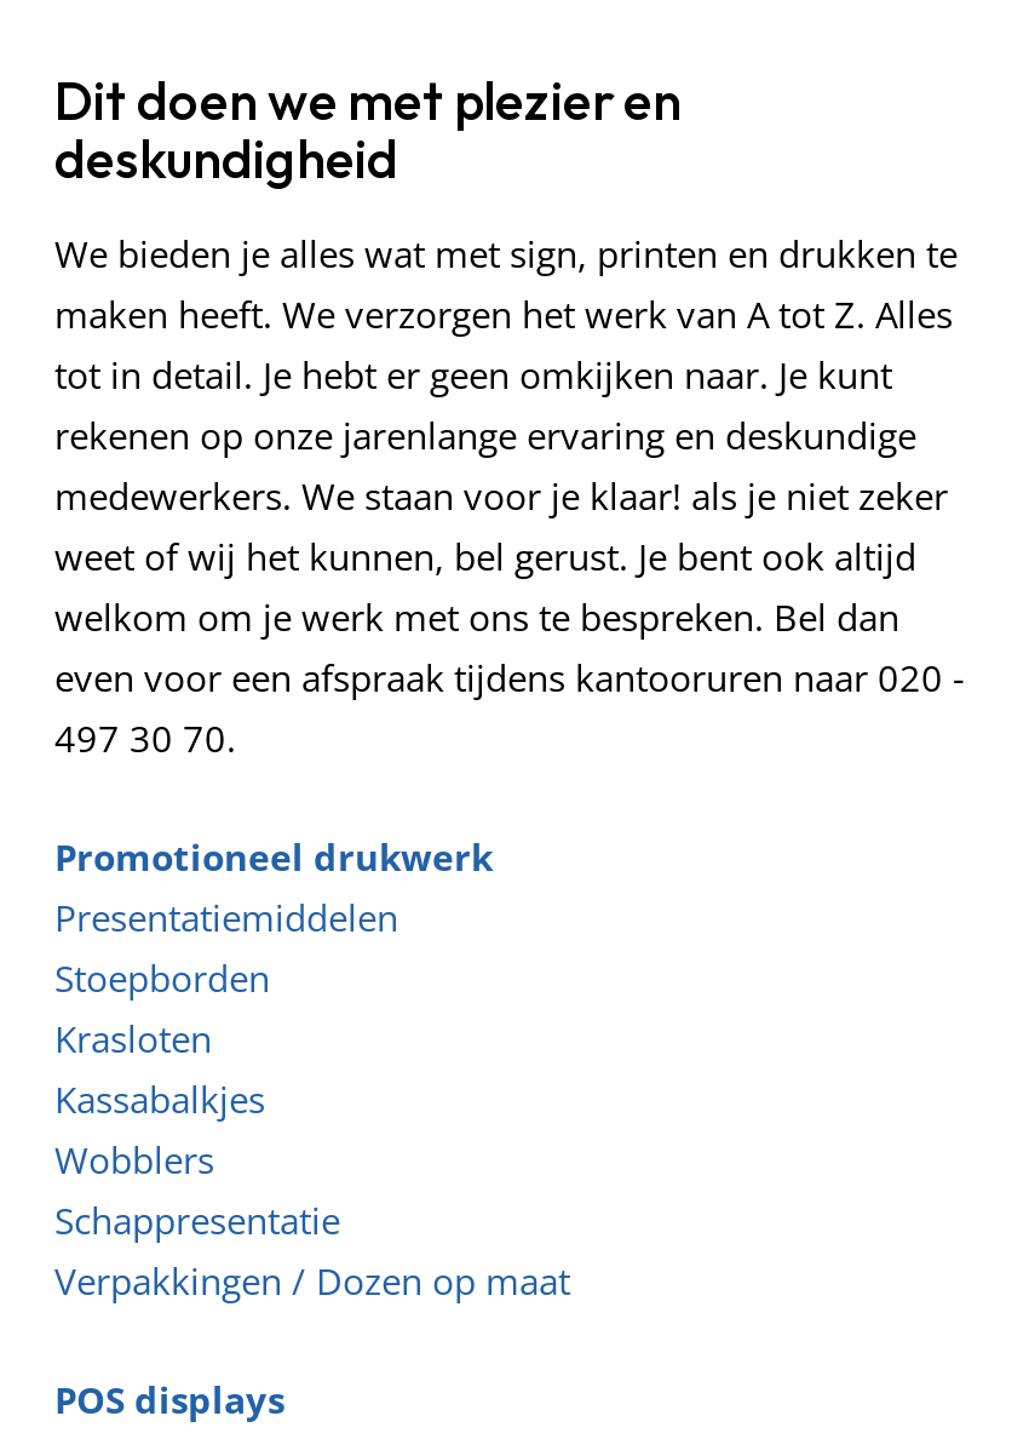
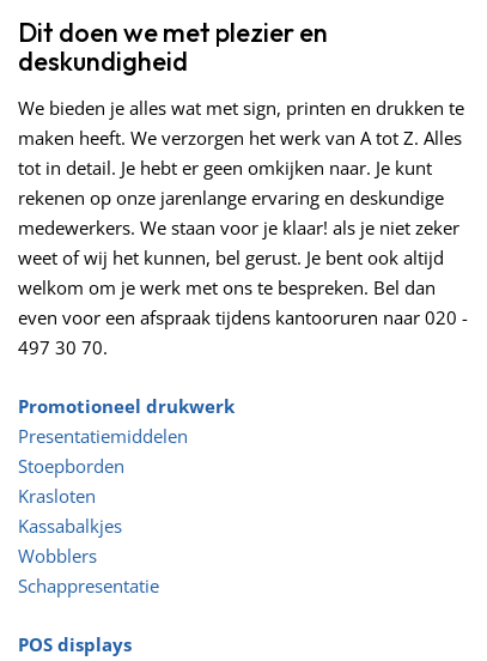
- Verpakkingen / Dozen op maat
